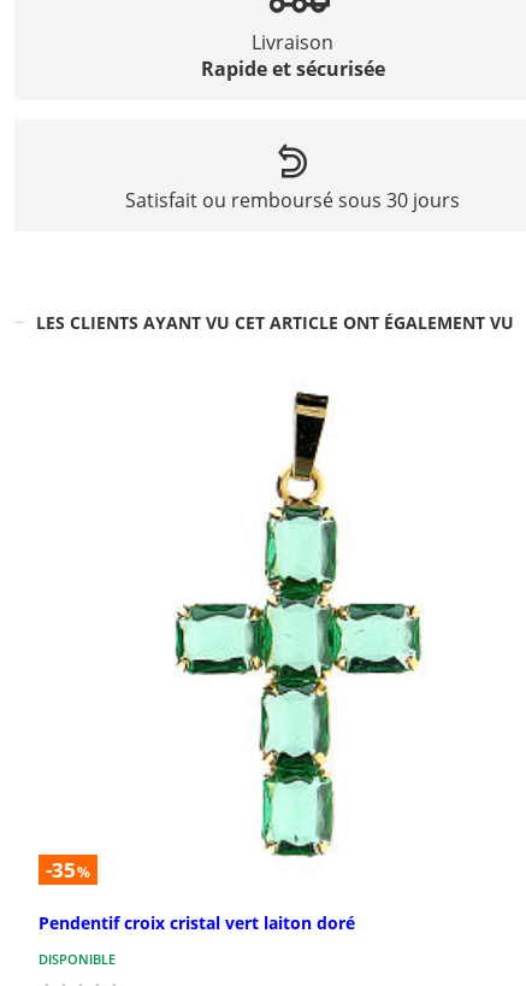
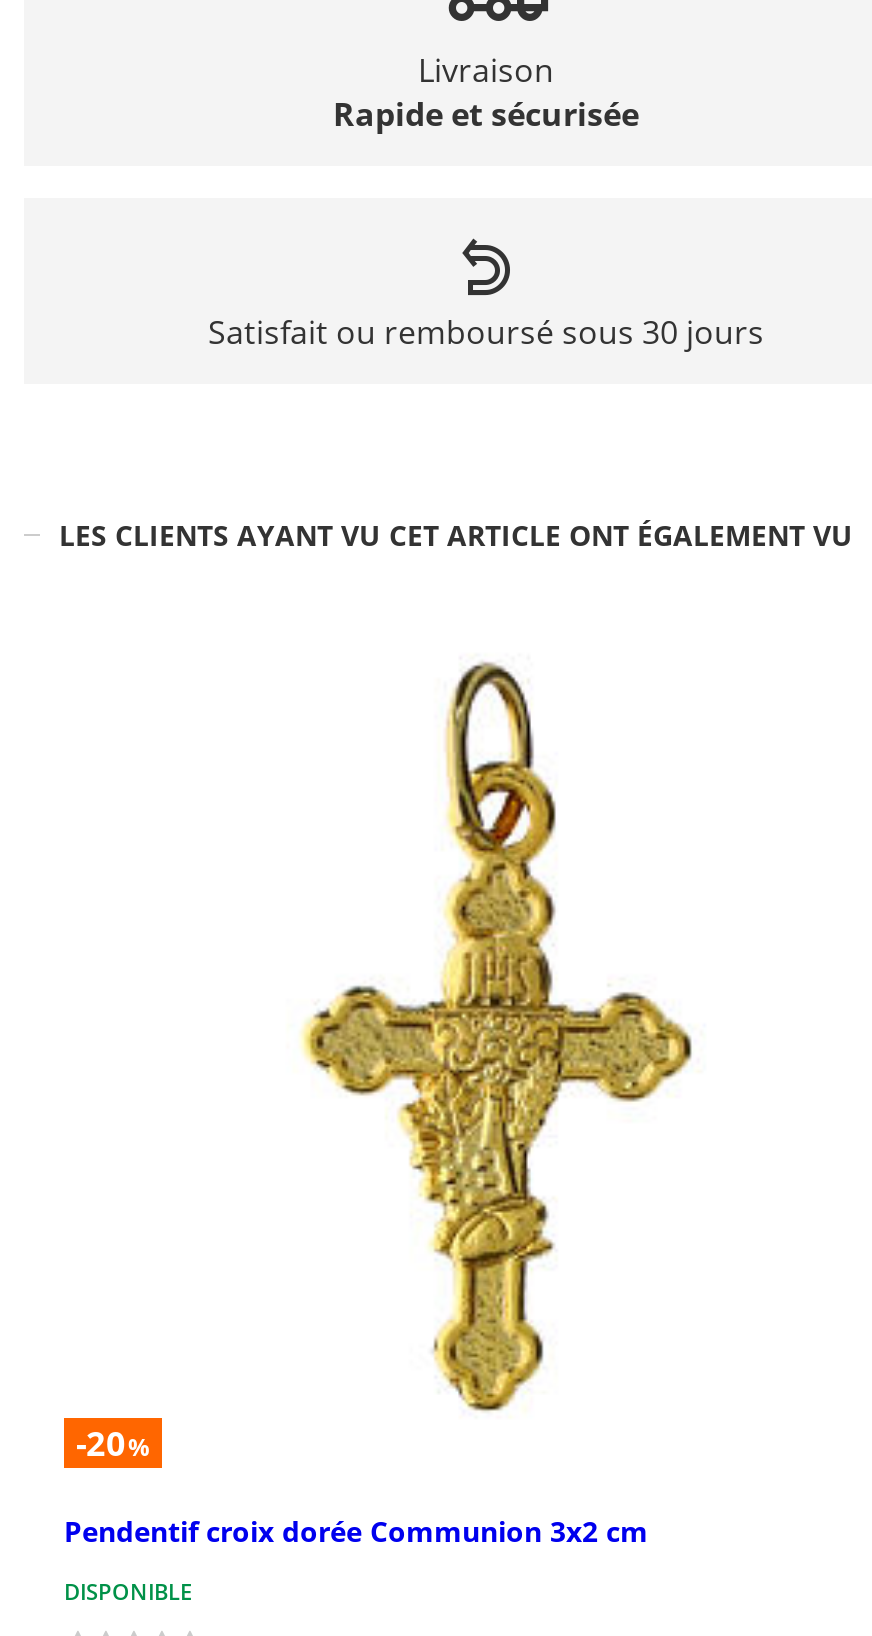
- [image]
+ [image]

- -35%
+ -20%

- Pendentif croix cristal vert laiton doré
+ Pendentif croix dorée Communion 3x2 cm
